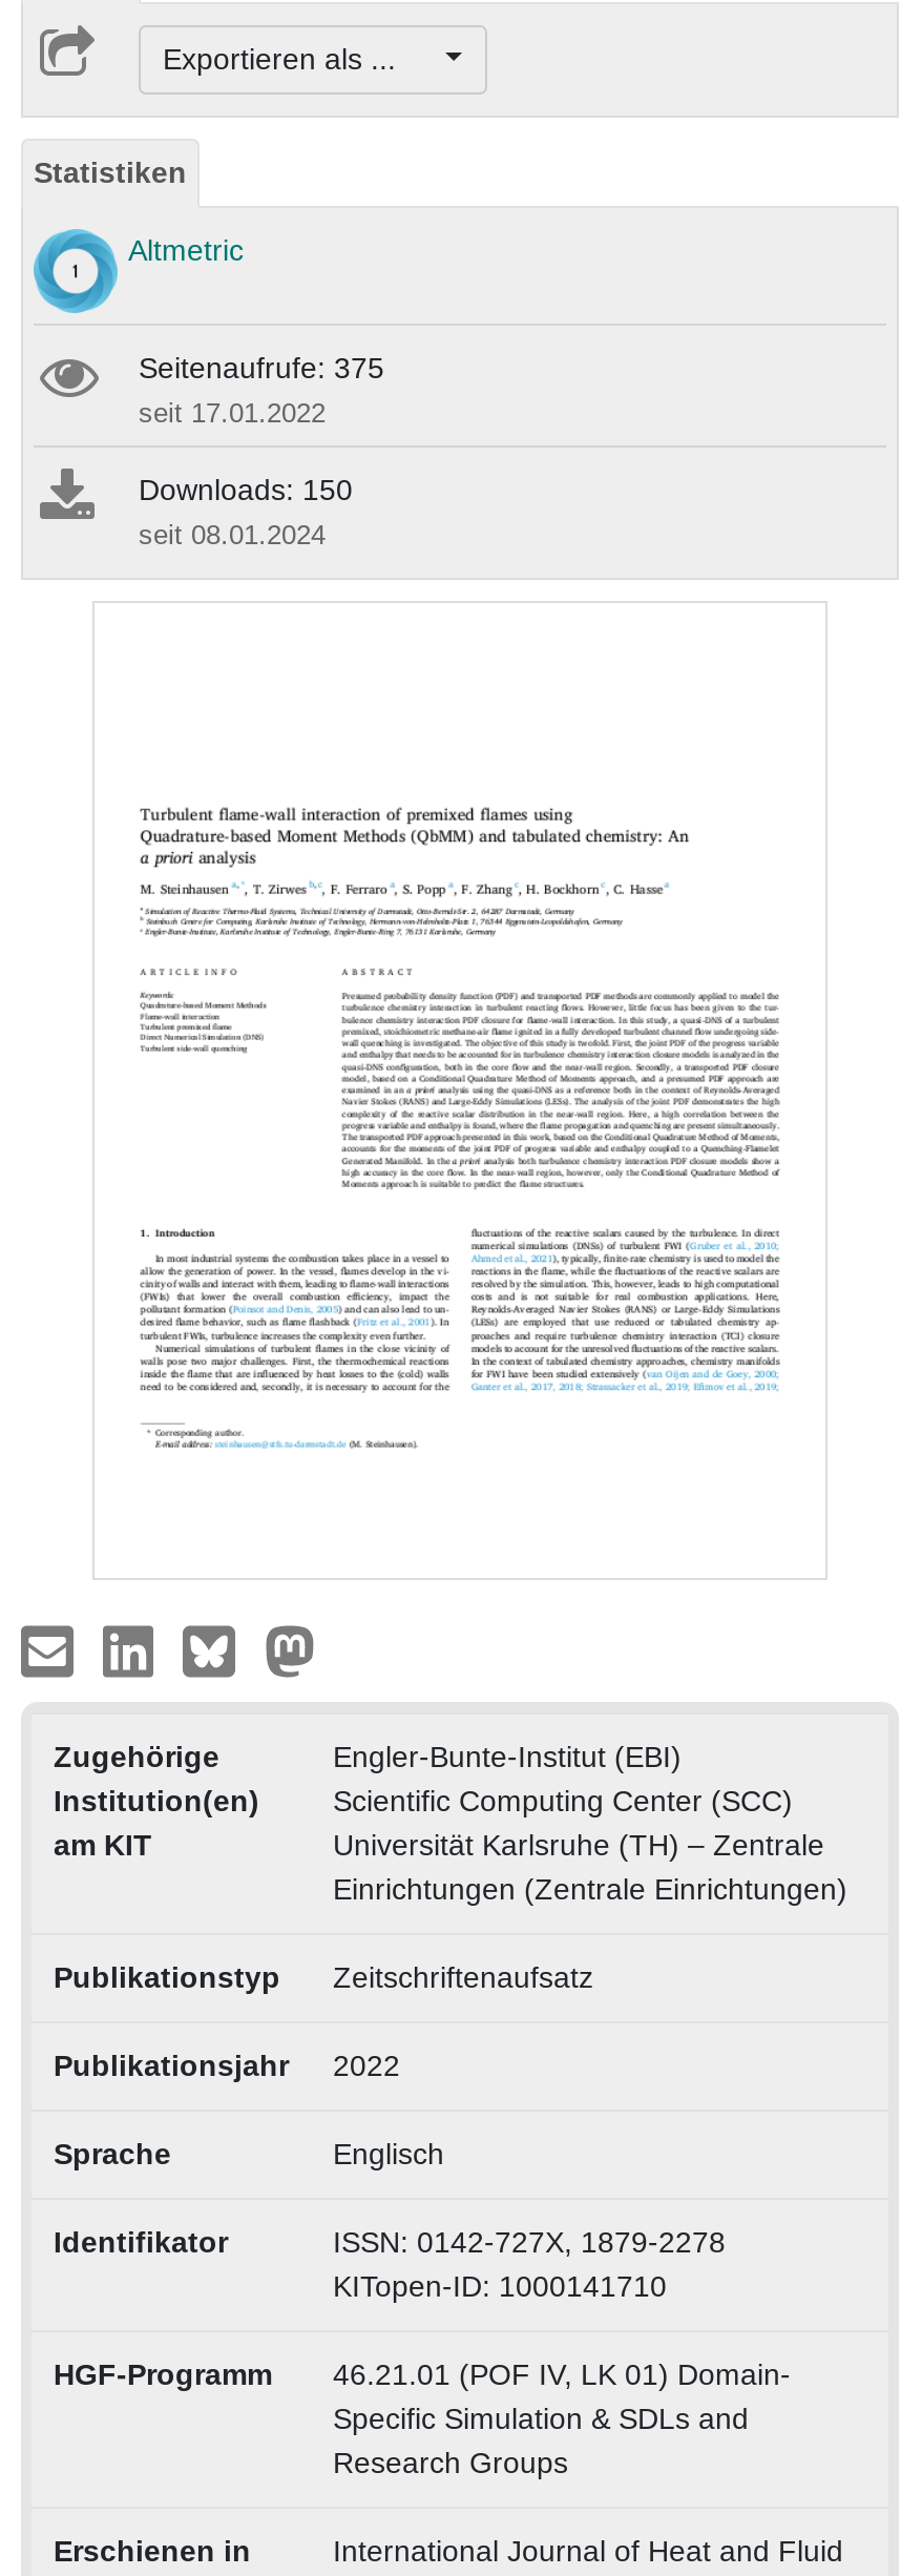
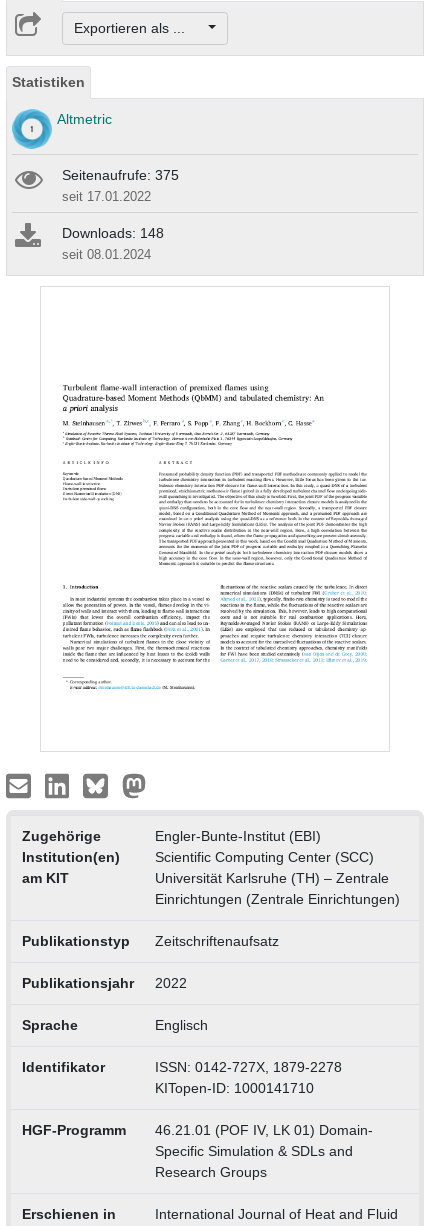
- Downloads: 150
+ Downloads: 148
